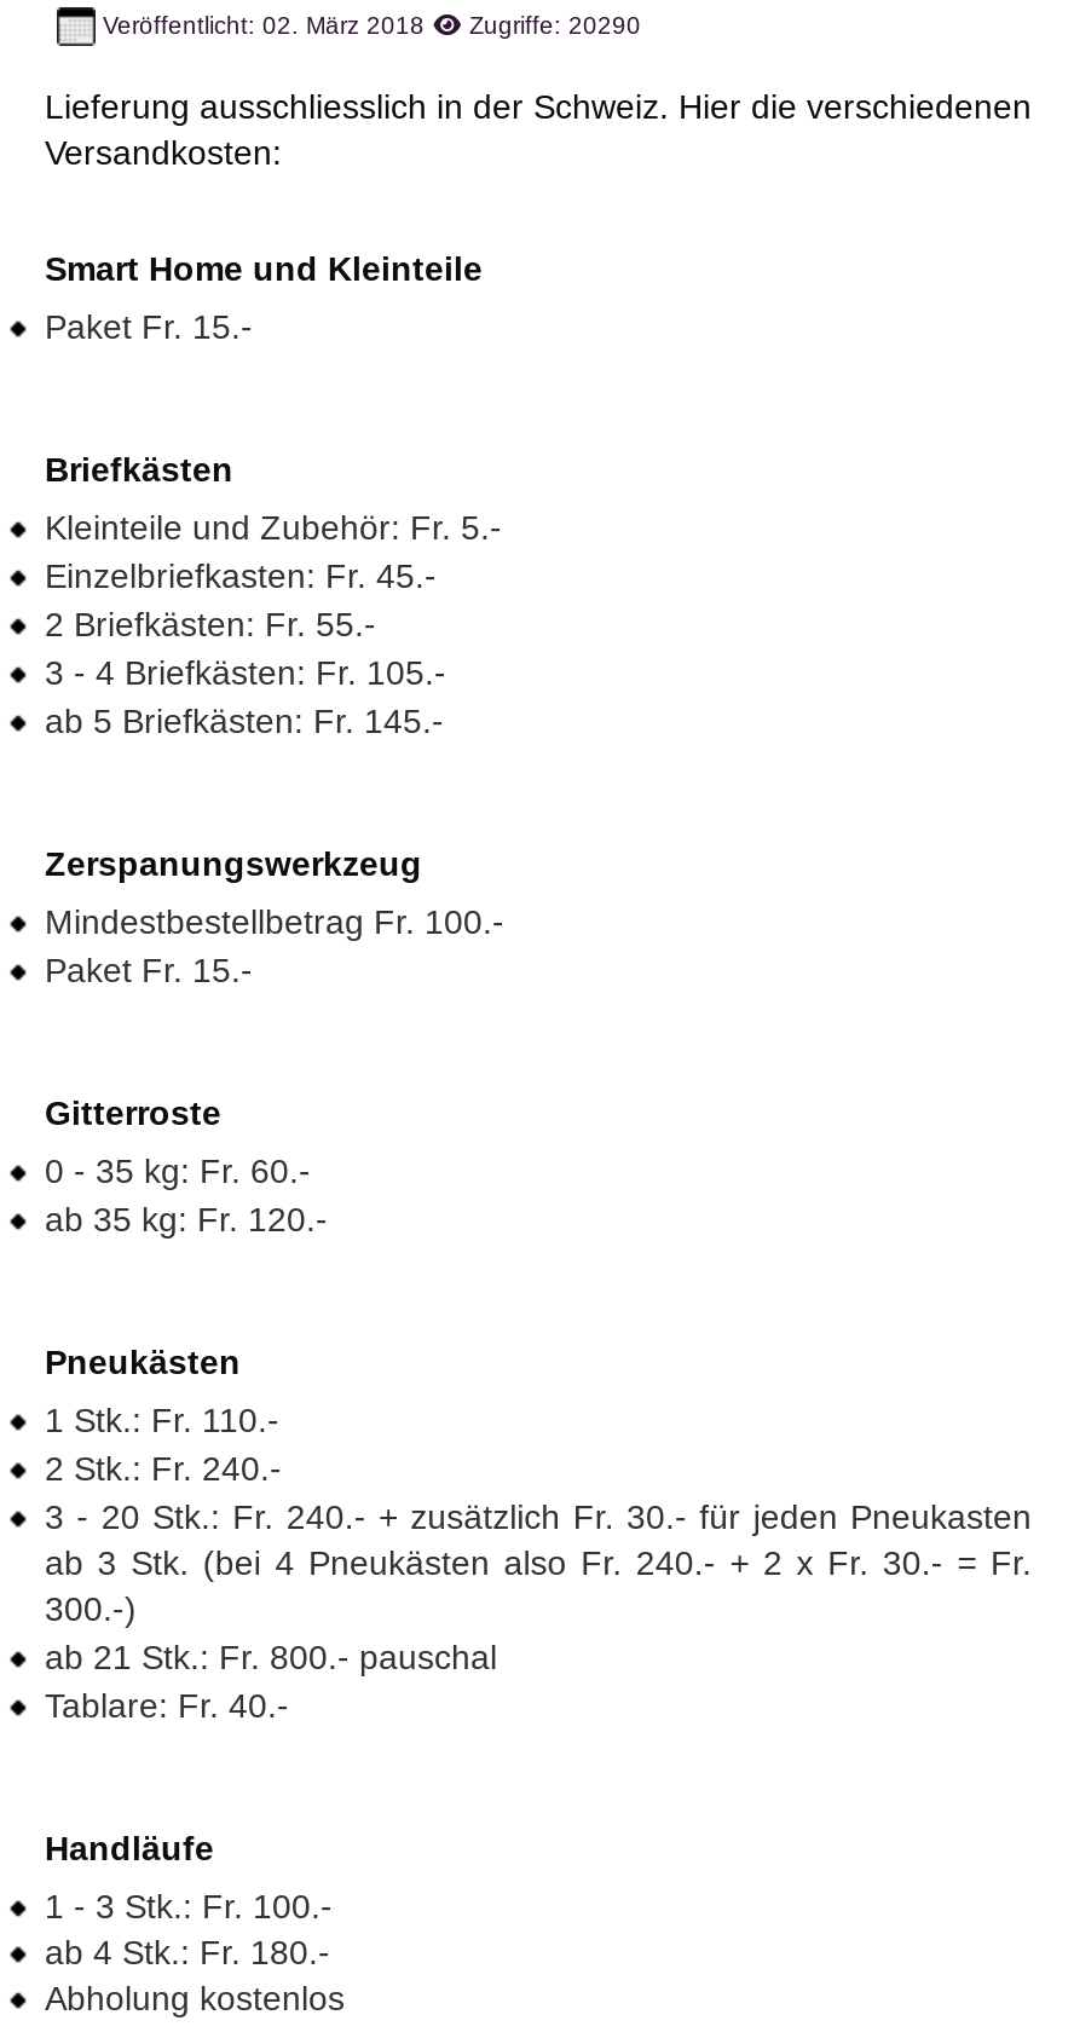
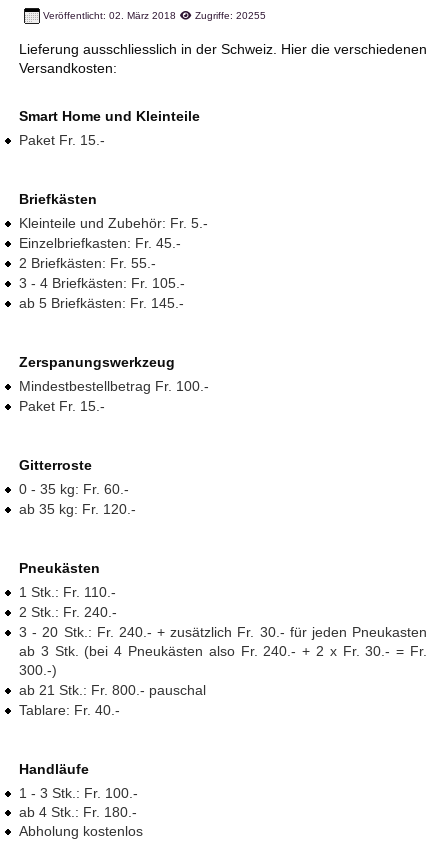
- Veröffentlicht: 02. März 2018 Zugriffe: 20290
+ Veröffentlicht: 02. März 2018 Zugriffe: 20255
